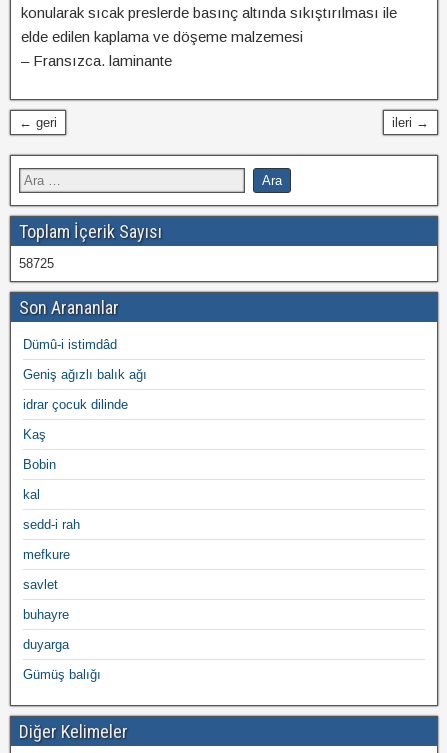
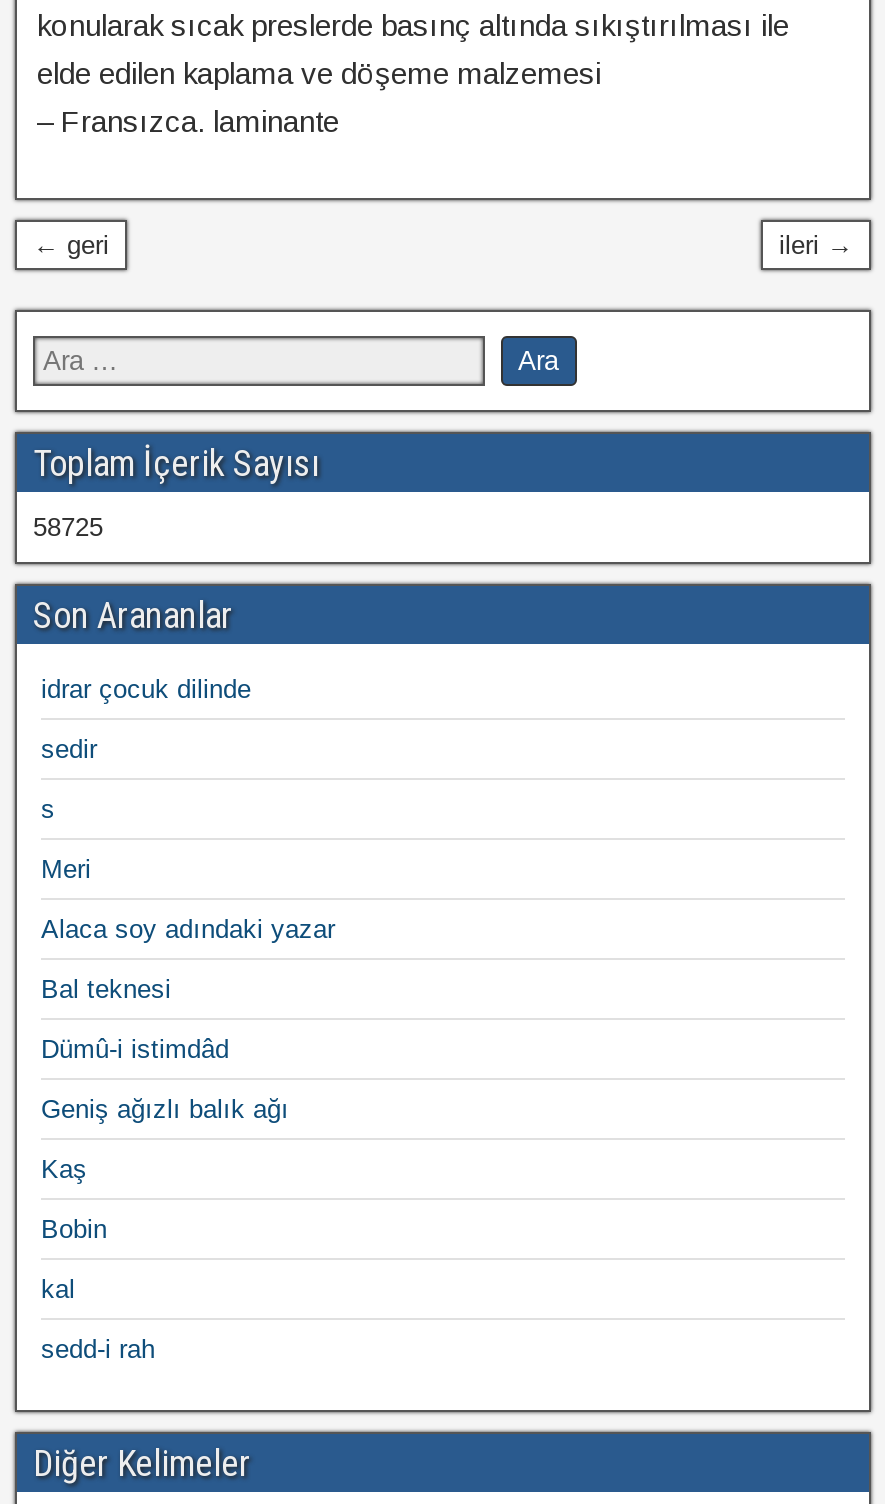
+ sedir
+ s
+ Meri
+ Alaca soy adındaki yazar
+ Bal teknesi

moved down: Dümû-i istimdâd | Geniş ağızlı balık ağı

moved up: idrar çocuk dilinde

moved down: Kaş | Bobin | kal | sedd-i rah

- mefkure
- savlet
- buhayre
- duyarga
- Gümüş balığı
